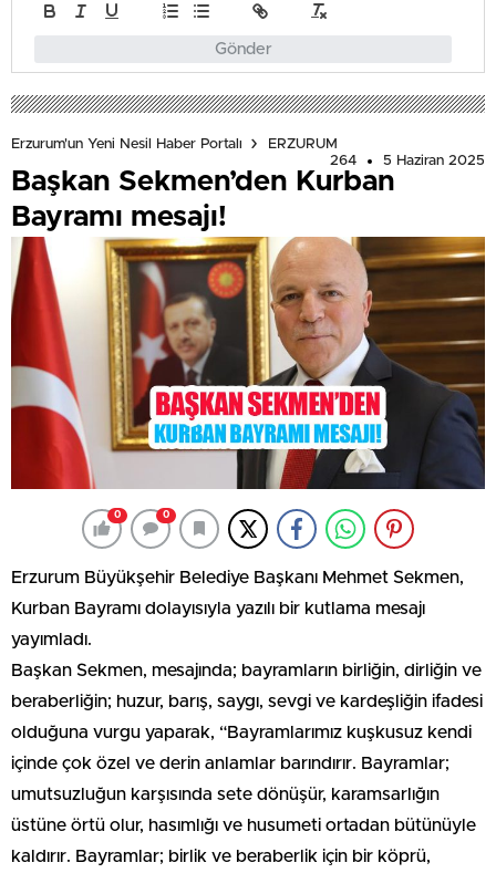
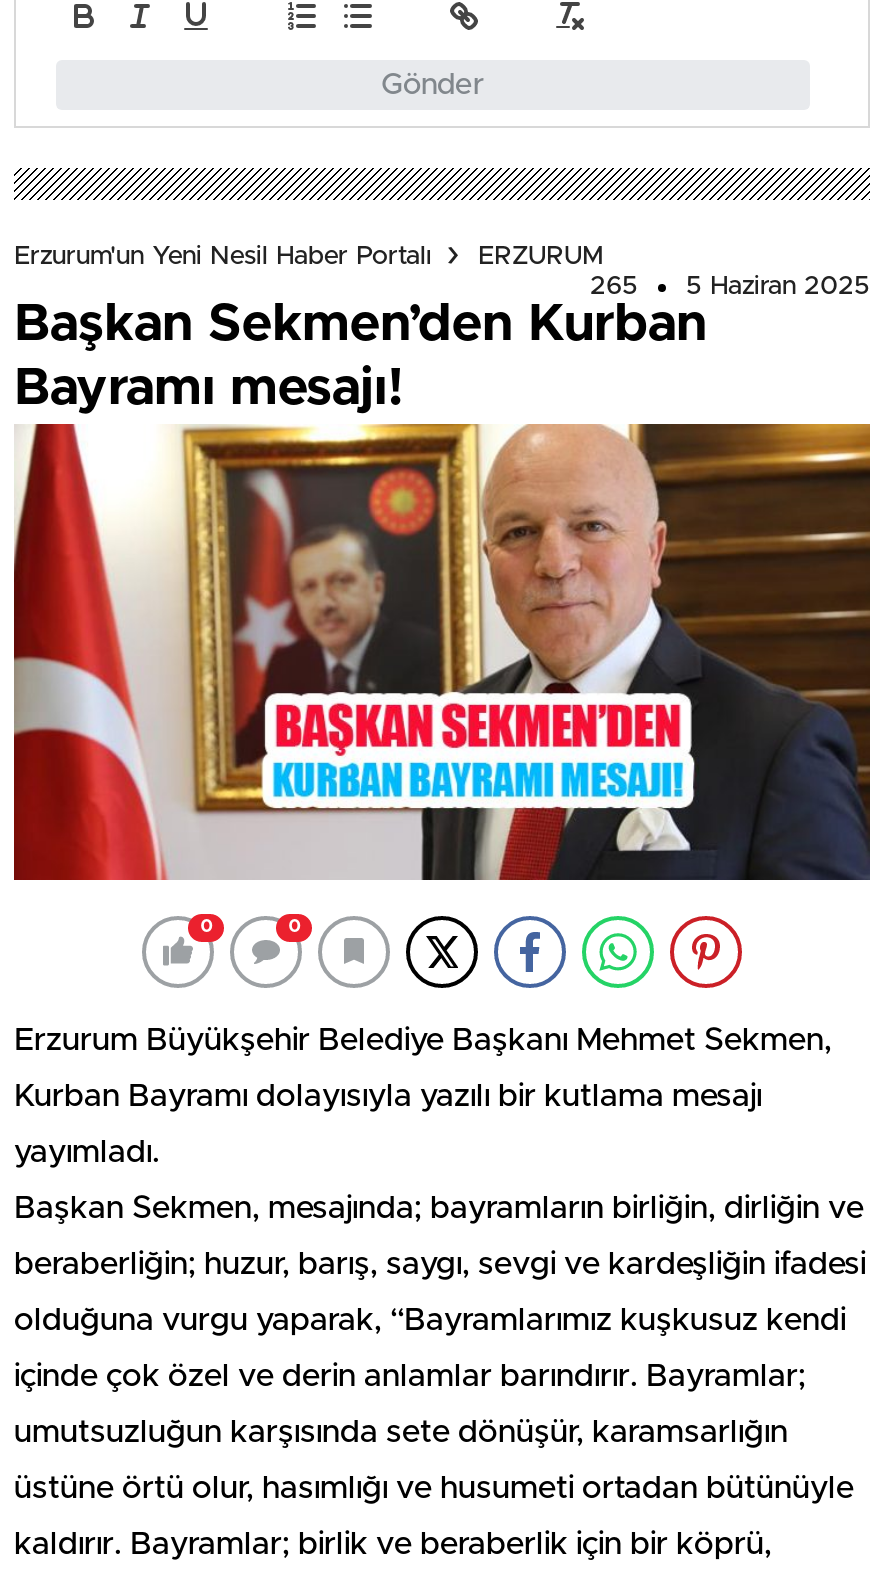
- 264 5 Haziran 2025
+ 265 5 Haziran 2025
